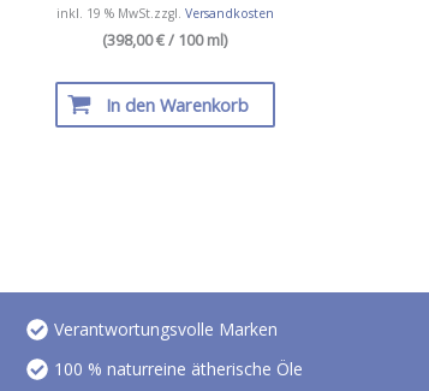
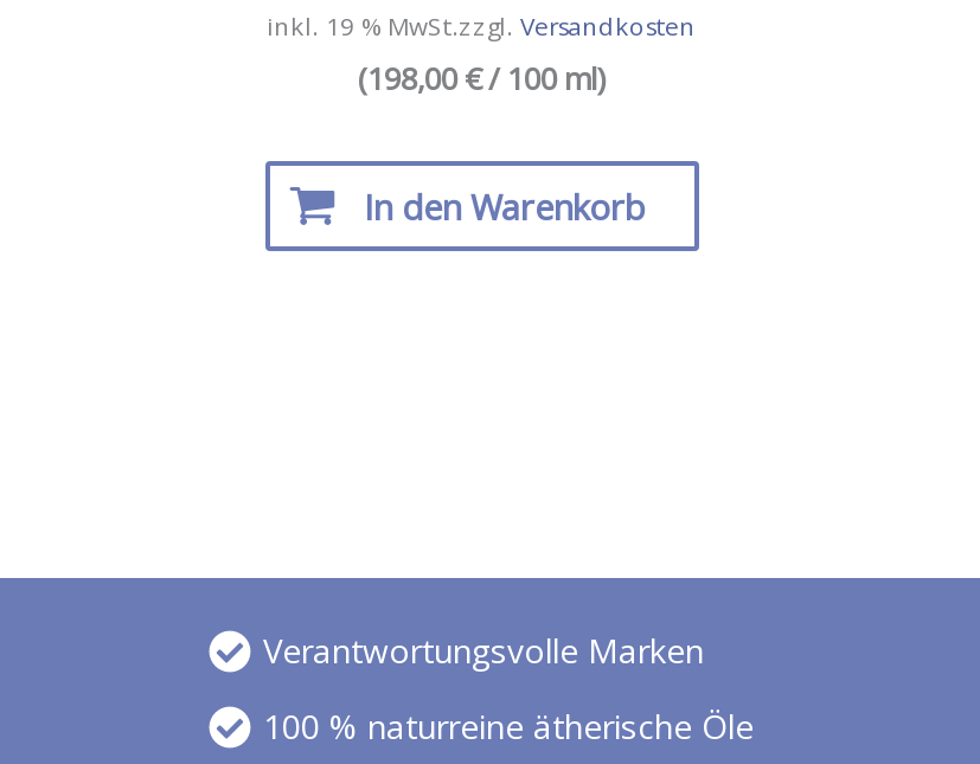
- (398,00 € / 100 ml)
+ (198,00 € / 100 ml)
